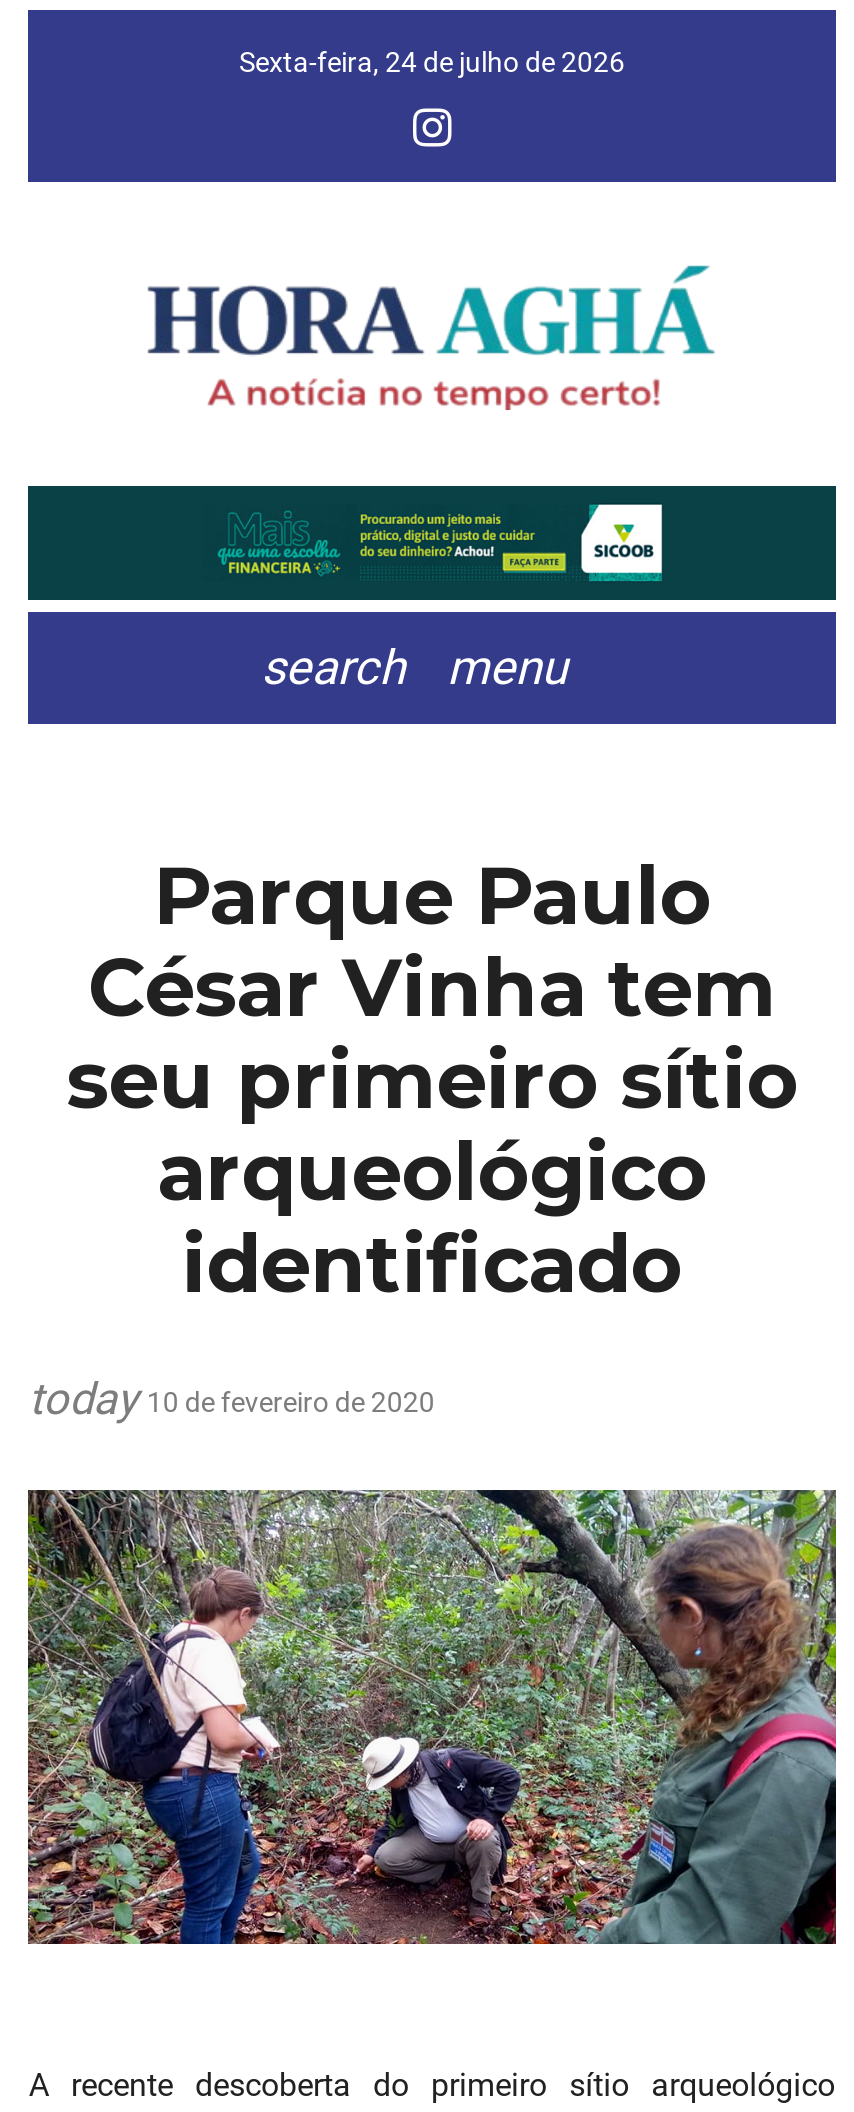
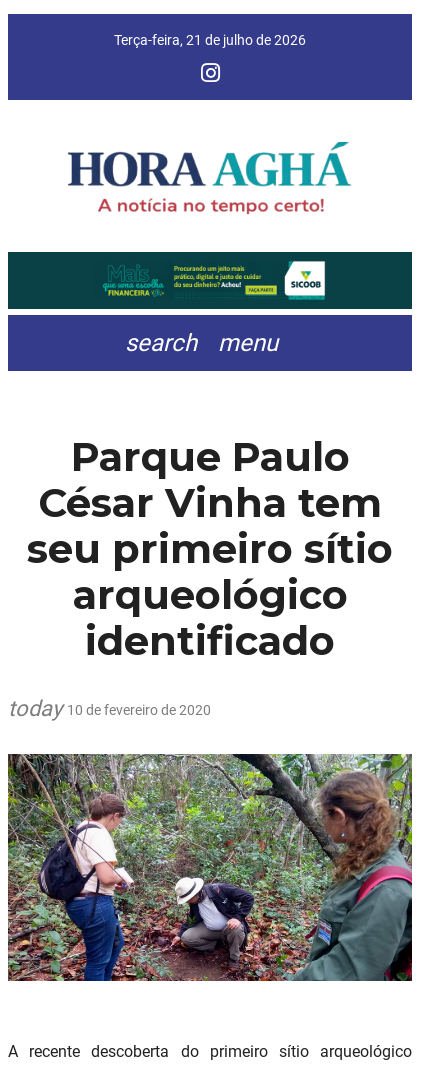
- Sexta-feira, 24 de julho de 2026
+ Terça-feira, 21 de julho de 2026
